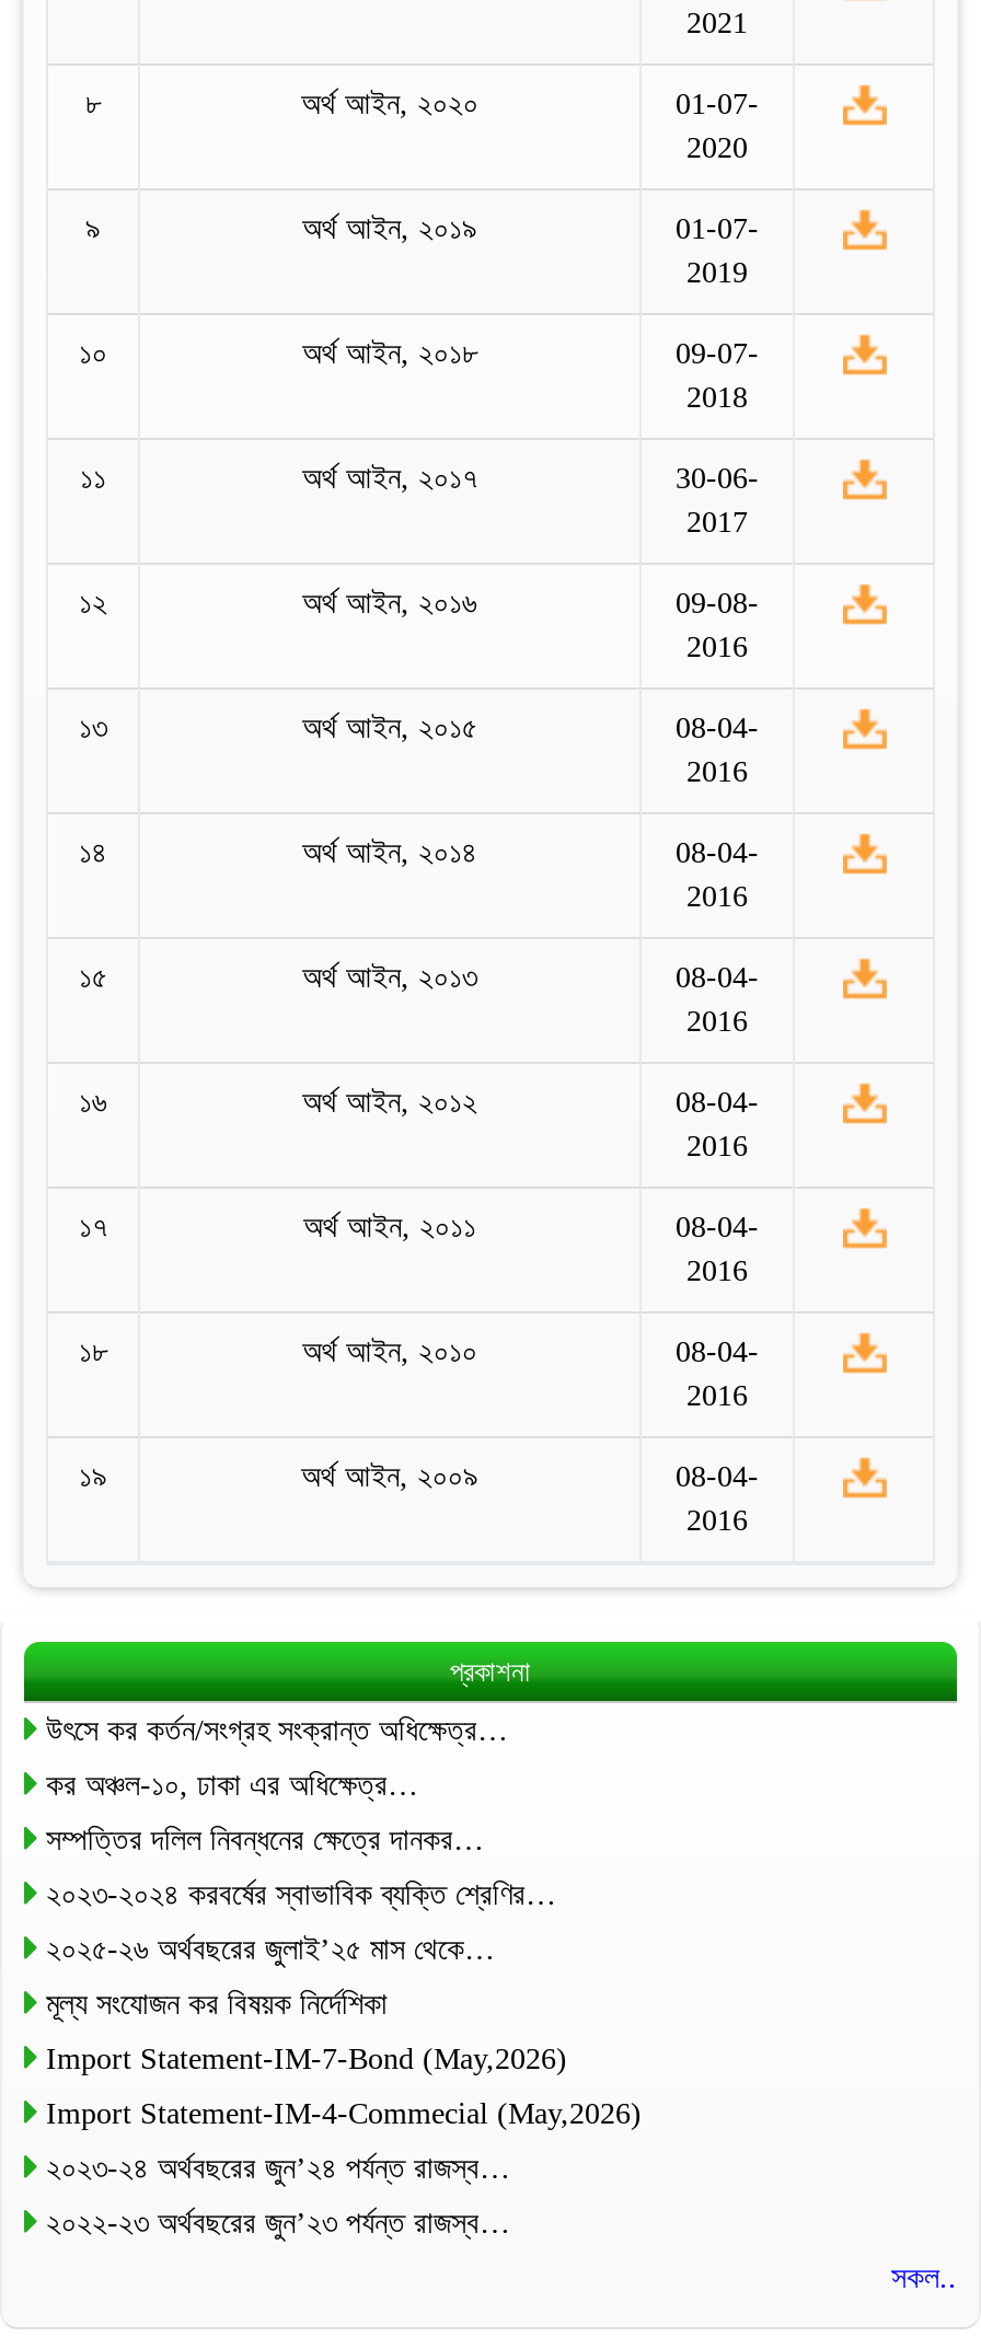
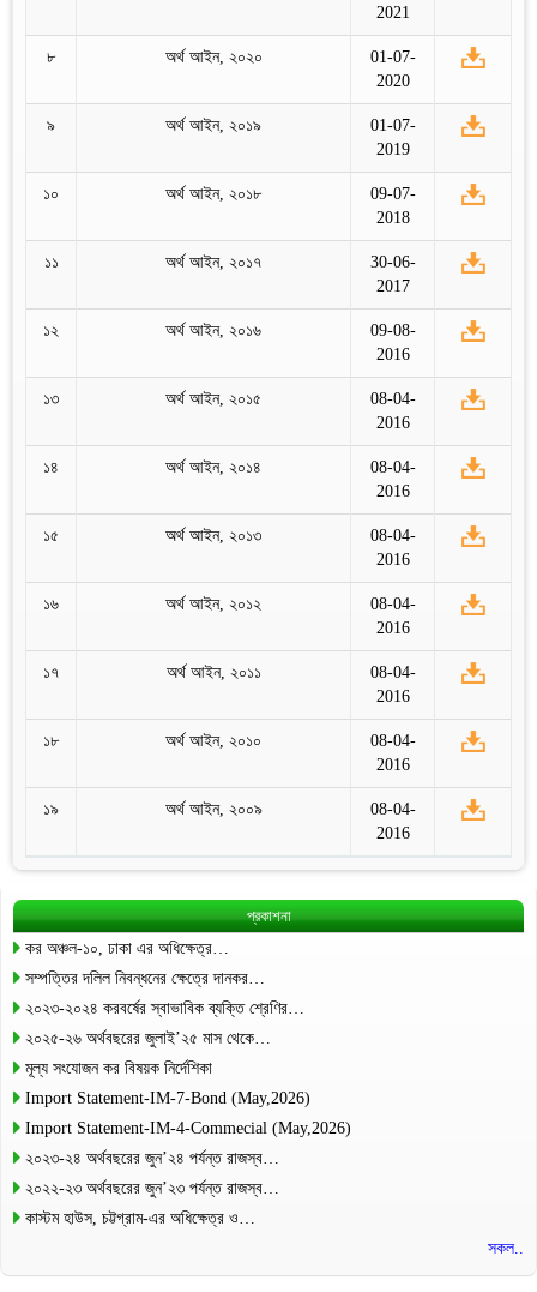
- উৎসে কর কর্তন/সংগ্রহ সংক্রান্ত অধিক্ষেত্র…

moved up: কর অঞ্চল-১০, ঢাকা এর অধিক্ষেত্র… | সম্পত্তির দলিল নিবন্ধনের ক্ষেত্রে দানকর… | ২০২৩-২০২৪ করবর্ষের স্বাভাবিক ব্যক্তি শ্রেণির… | ... | ২০২৩-২৪ অর্থবছরের জুন’২৪ পর্যন্ত রাজস্ব… | ২০২২-২৩ অর্থবছরের জুন’২৩ পর্যন্ত রাজস্ব…

+ কাস্টম হাউস, চট্টগ্রাম-এর অধিক্ষেত্র ও…
